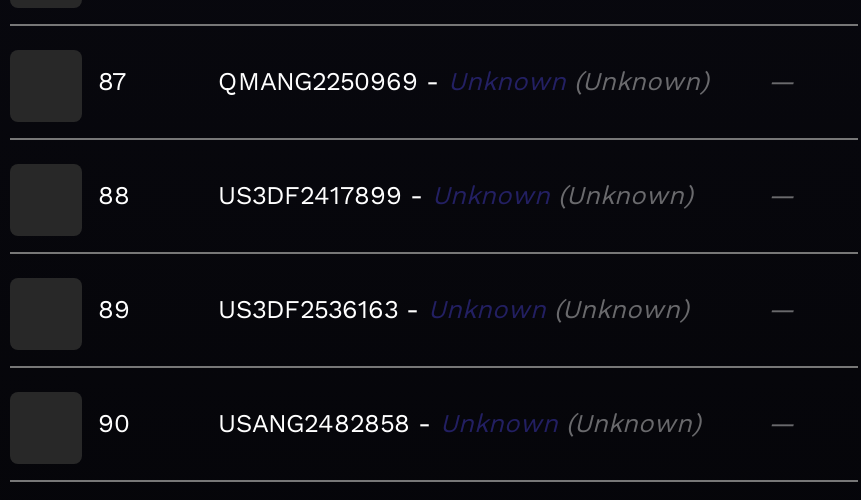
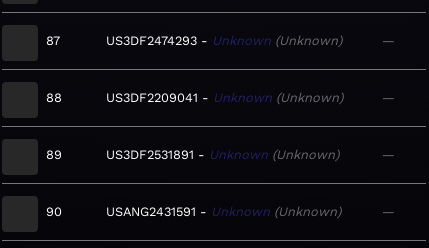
- QMANG2250969
+ US3DF2474293

- US3DF2417899
+ US3DF2209041

- US3DF2536163
+ US3DF2531891

- USANG2482858
+ USANG2431591
